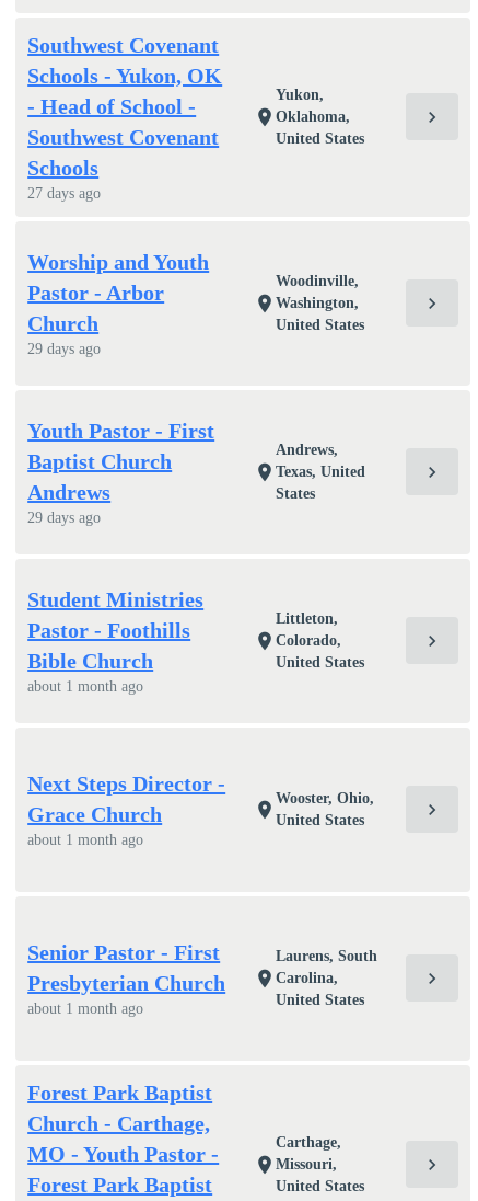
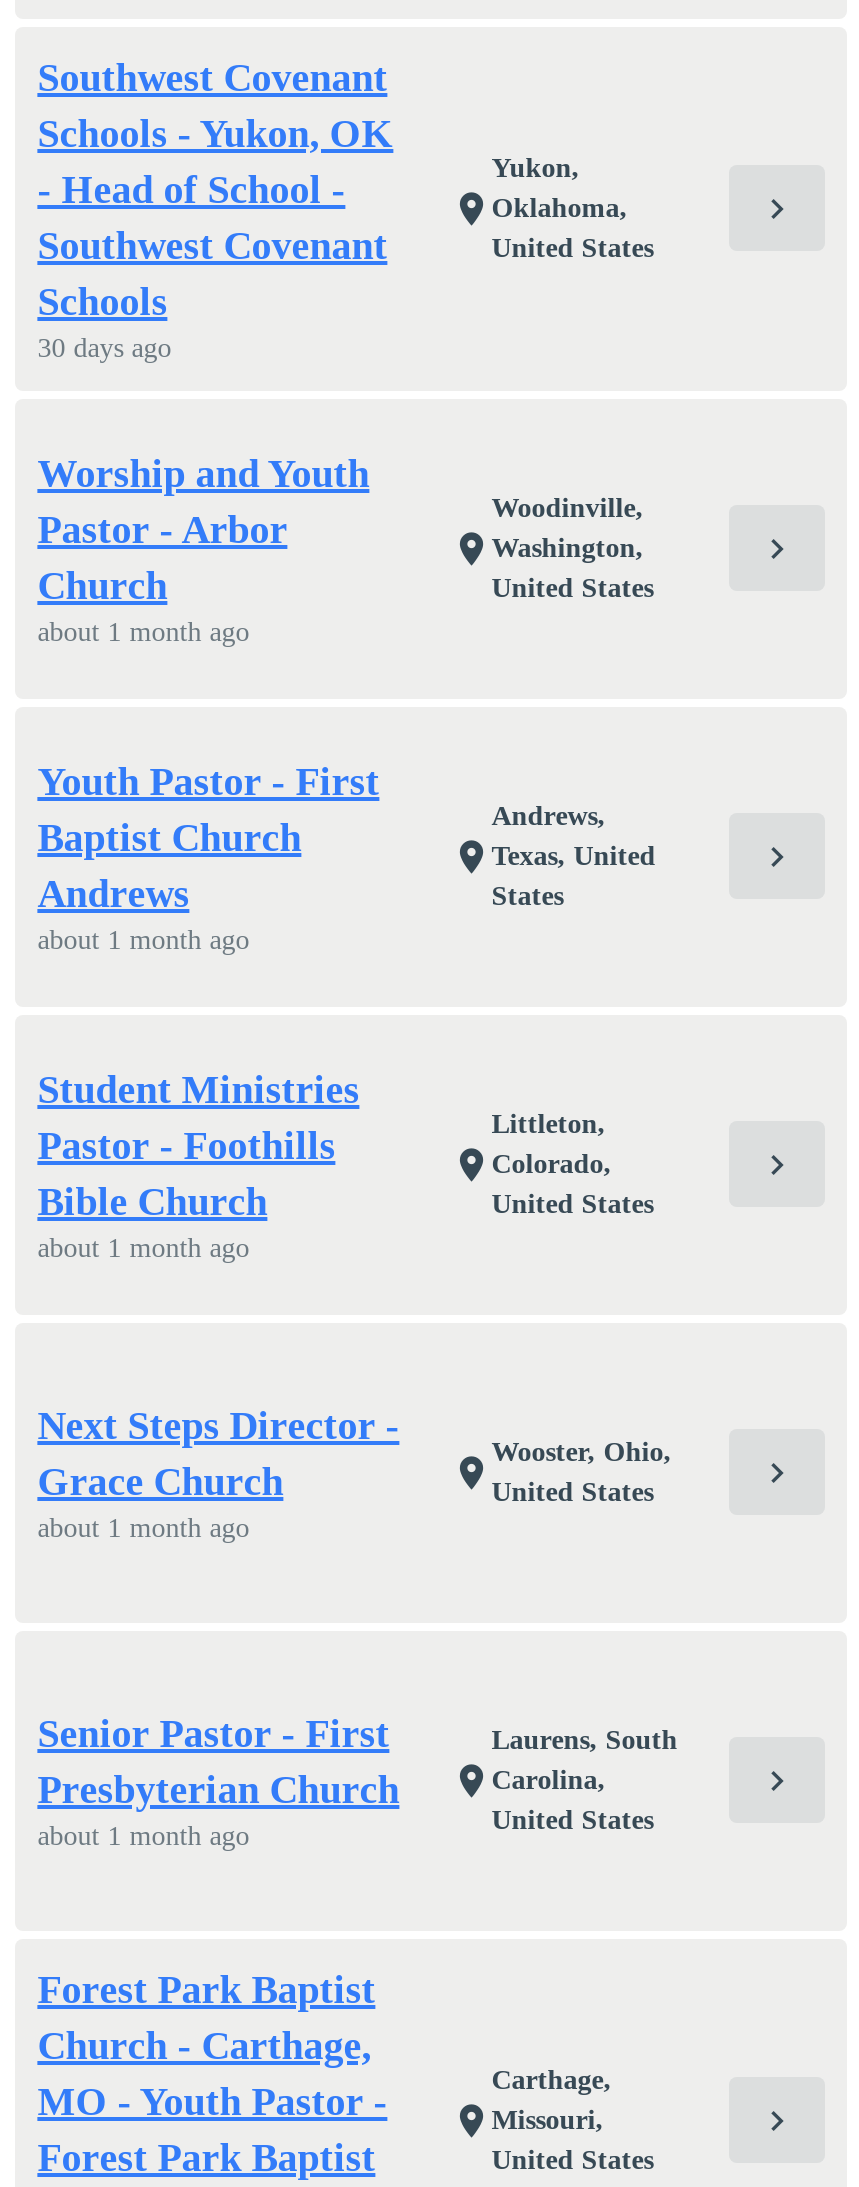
- 27 days ago
+ 30 days ago

- 29 days ago
+ about 1 month ago

- 29 days ago
+ about 1 month ago
